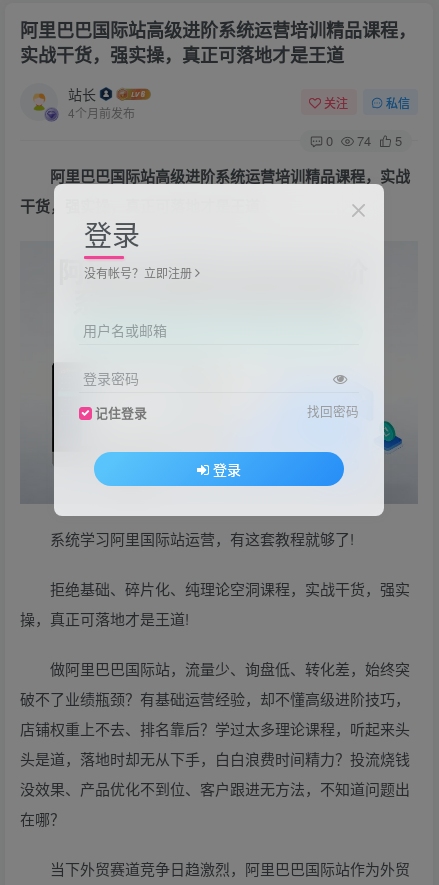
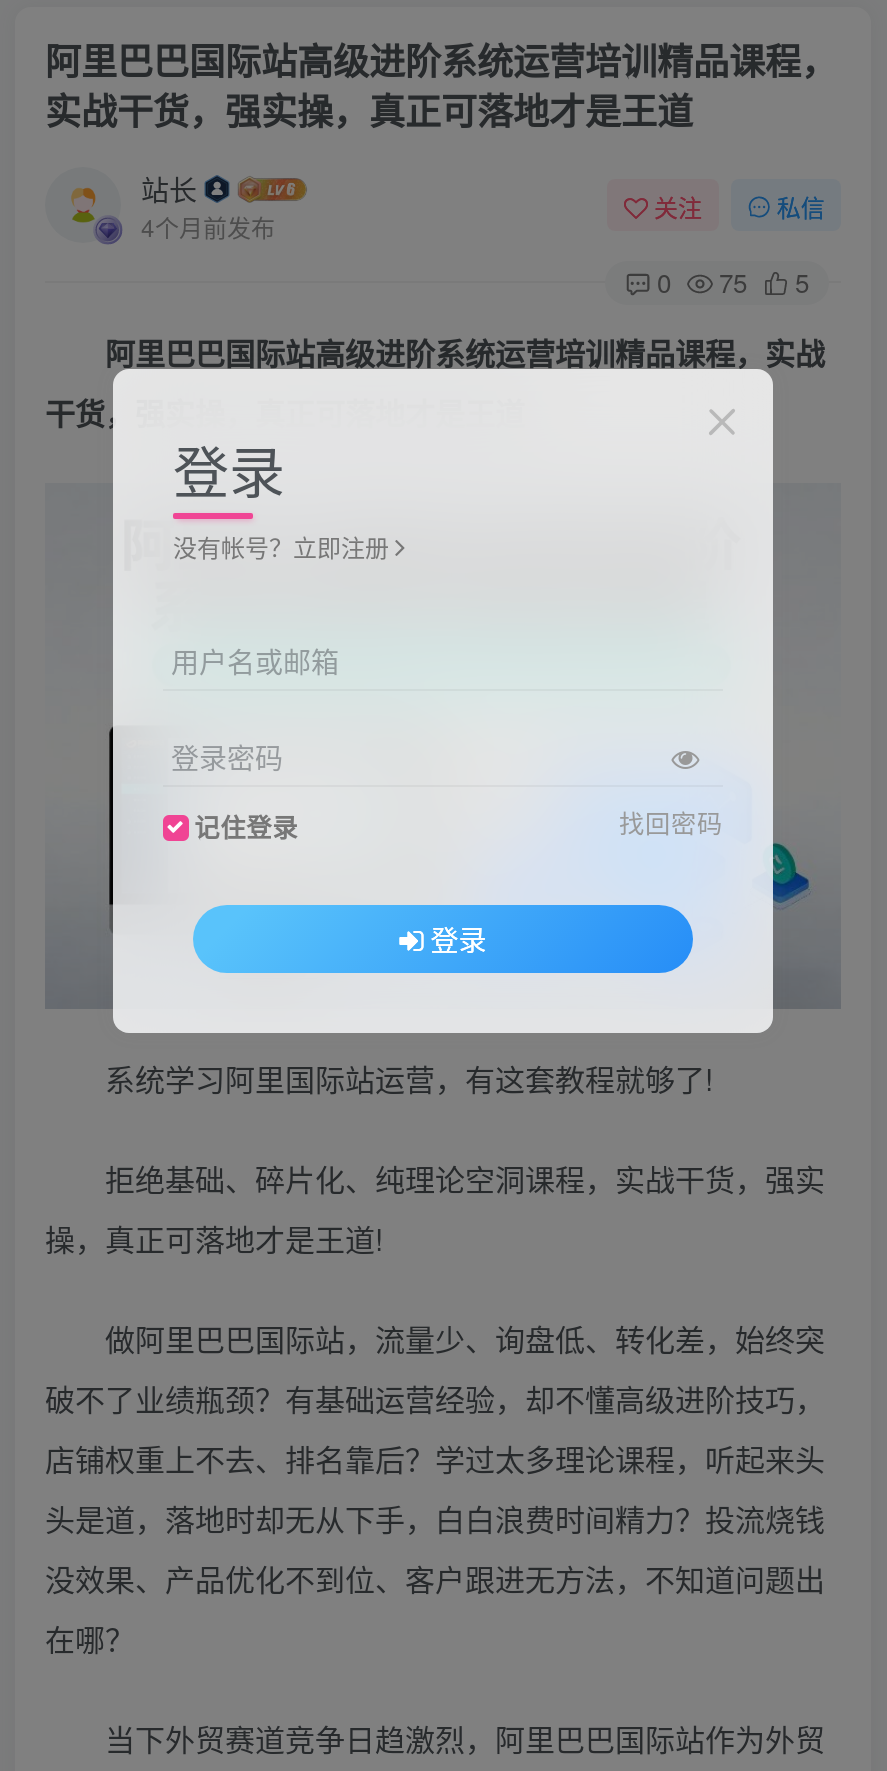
- 0 74 5
+ 0 75 5
